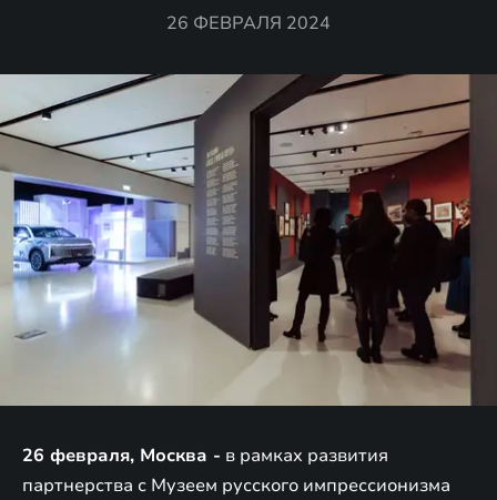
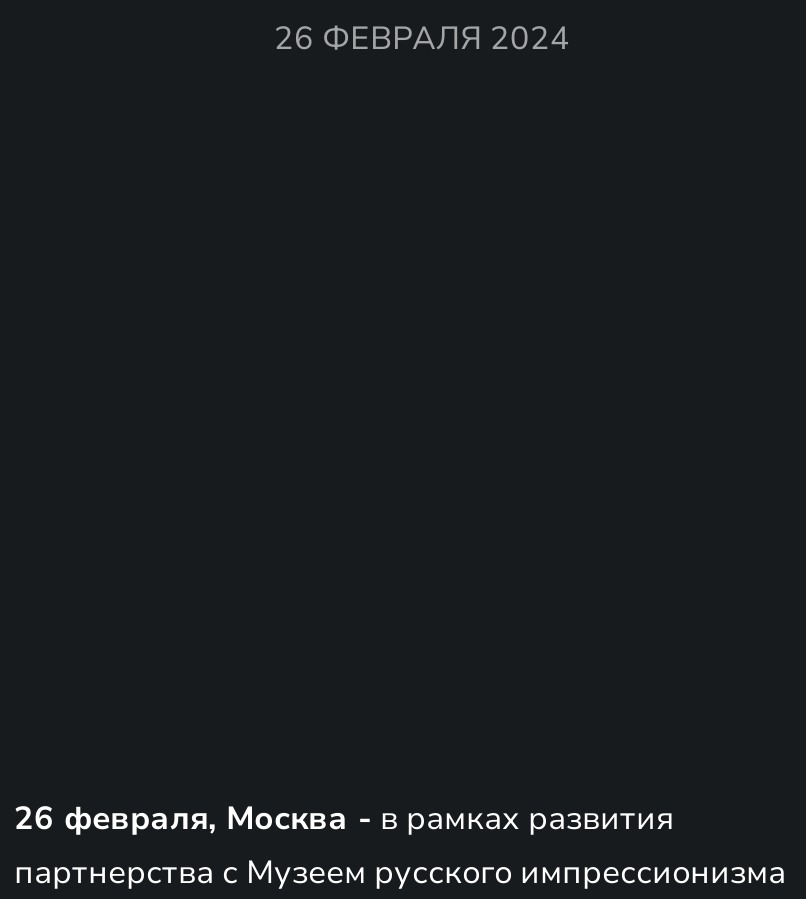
- [image]
